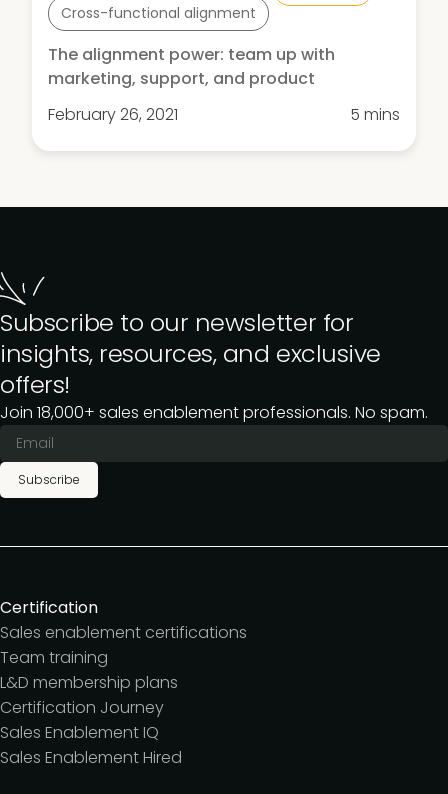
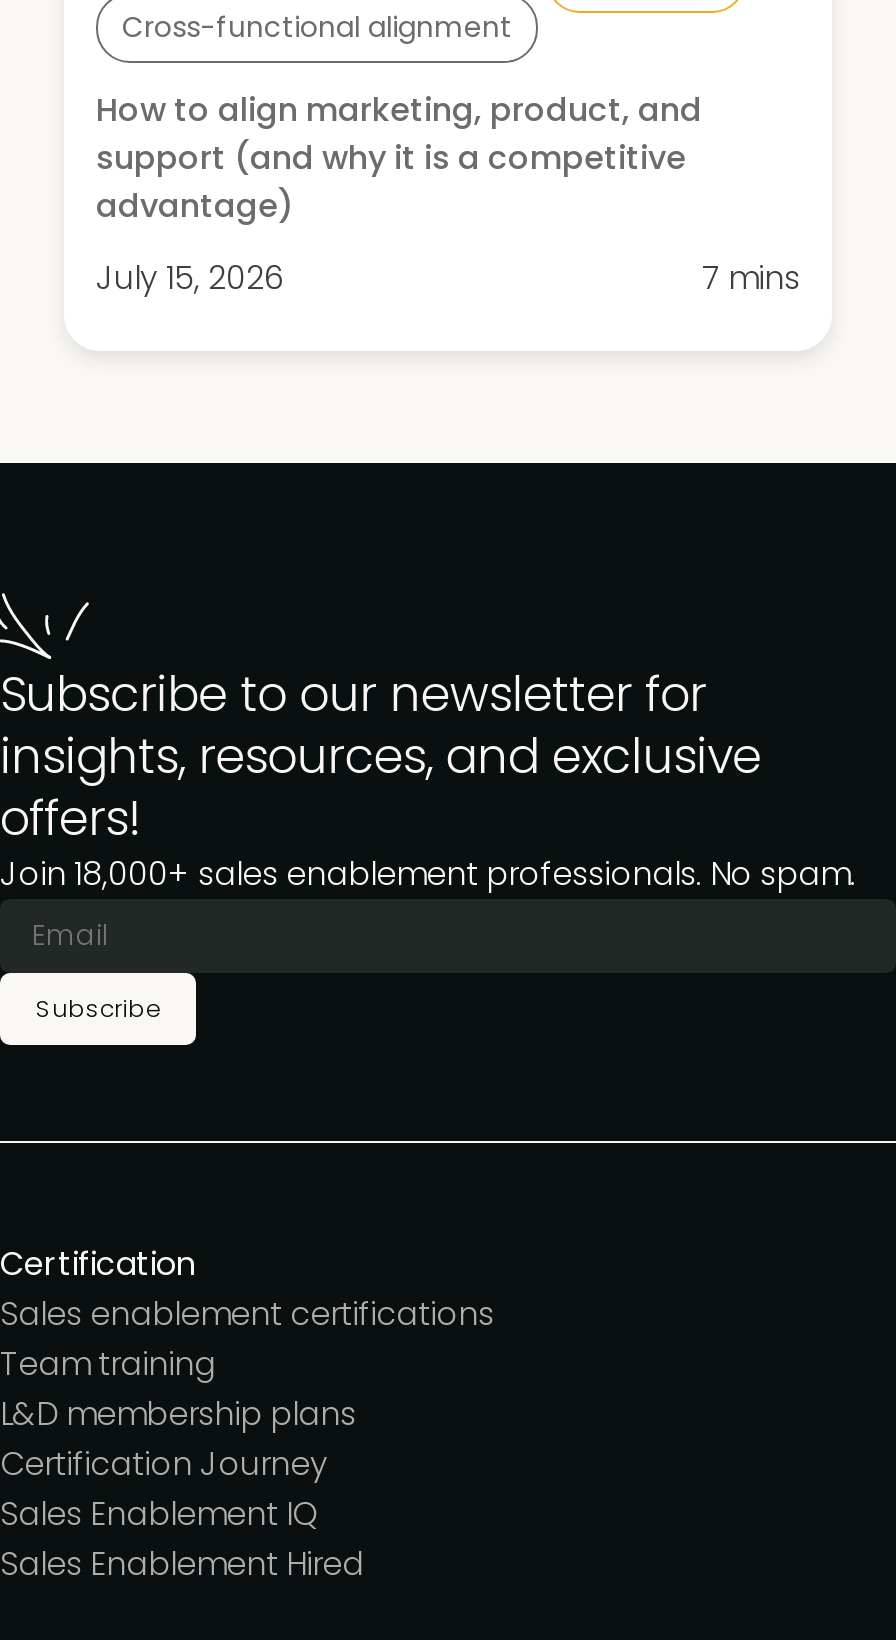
- The alignment power: team up with
- marketing, support, and product
+ How to align marketing, product, and
+ support (and why it is a competitive
+ advantage)

- February 26, 2021
- 5 mins
+ July 15, 2026
+ 7 mins
